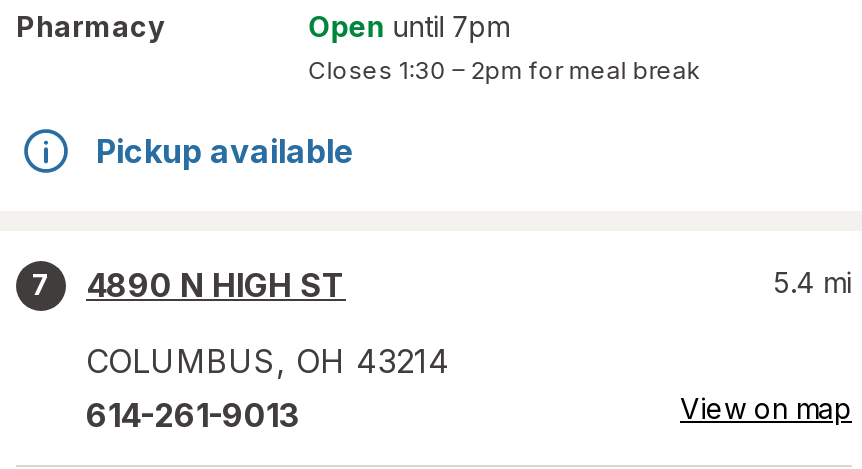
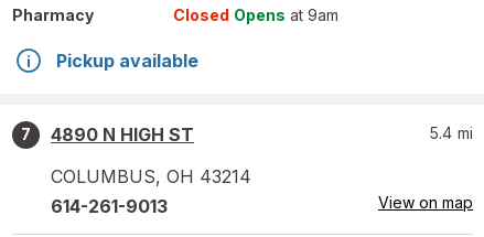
- Open until 7pm
- Closes 1:30 – 2pm for meal break
+ Closed Opens at 9am
